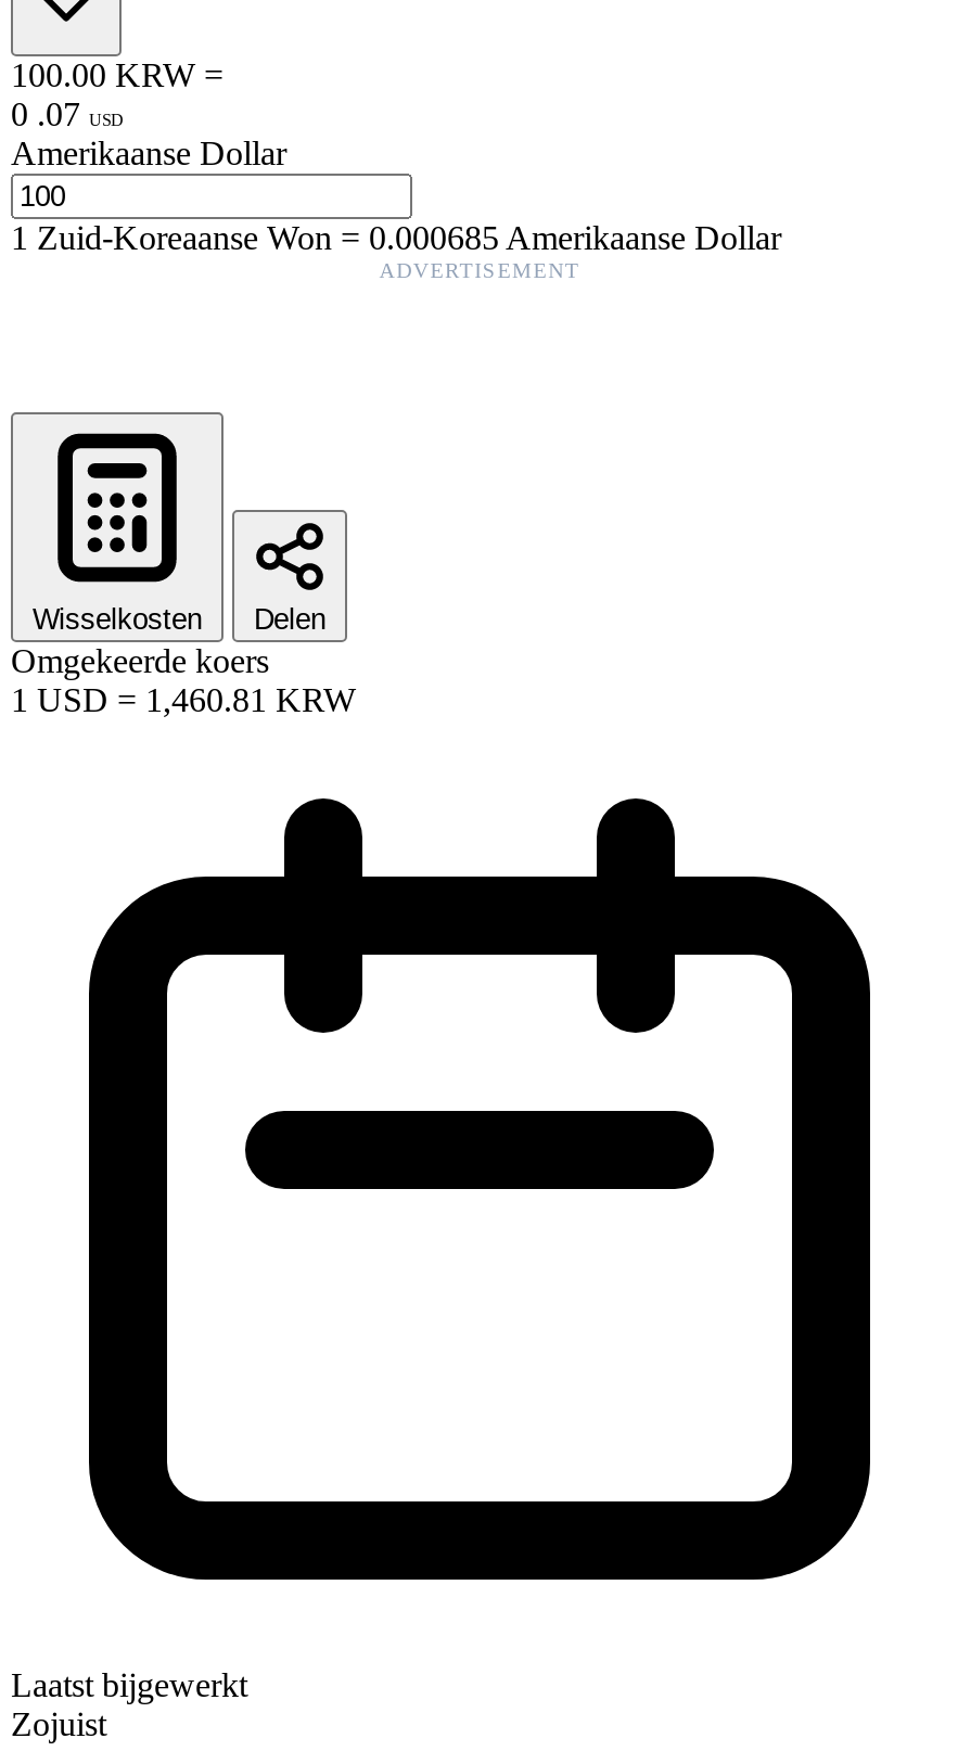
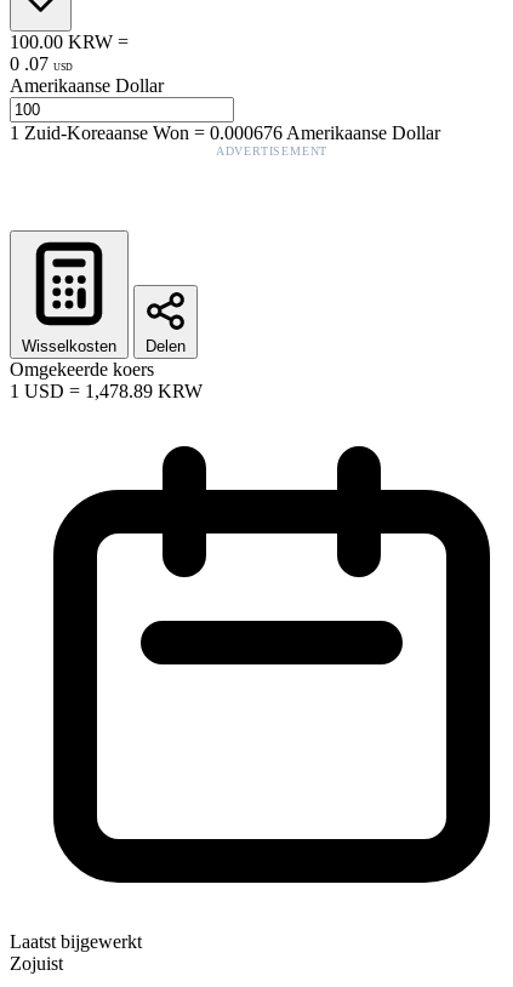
- 1Zuid-Koreaanse Won=0.000685 Amerikaanse Dollar
+ 1Zuid-Koreaanse Won=0.000676 Amerikaanse Dollar

- 1 USD = 1,460.81 KRW
+ 1 USD = 1,478.89 KRW
